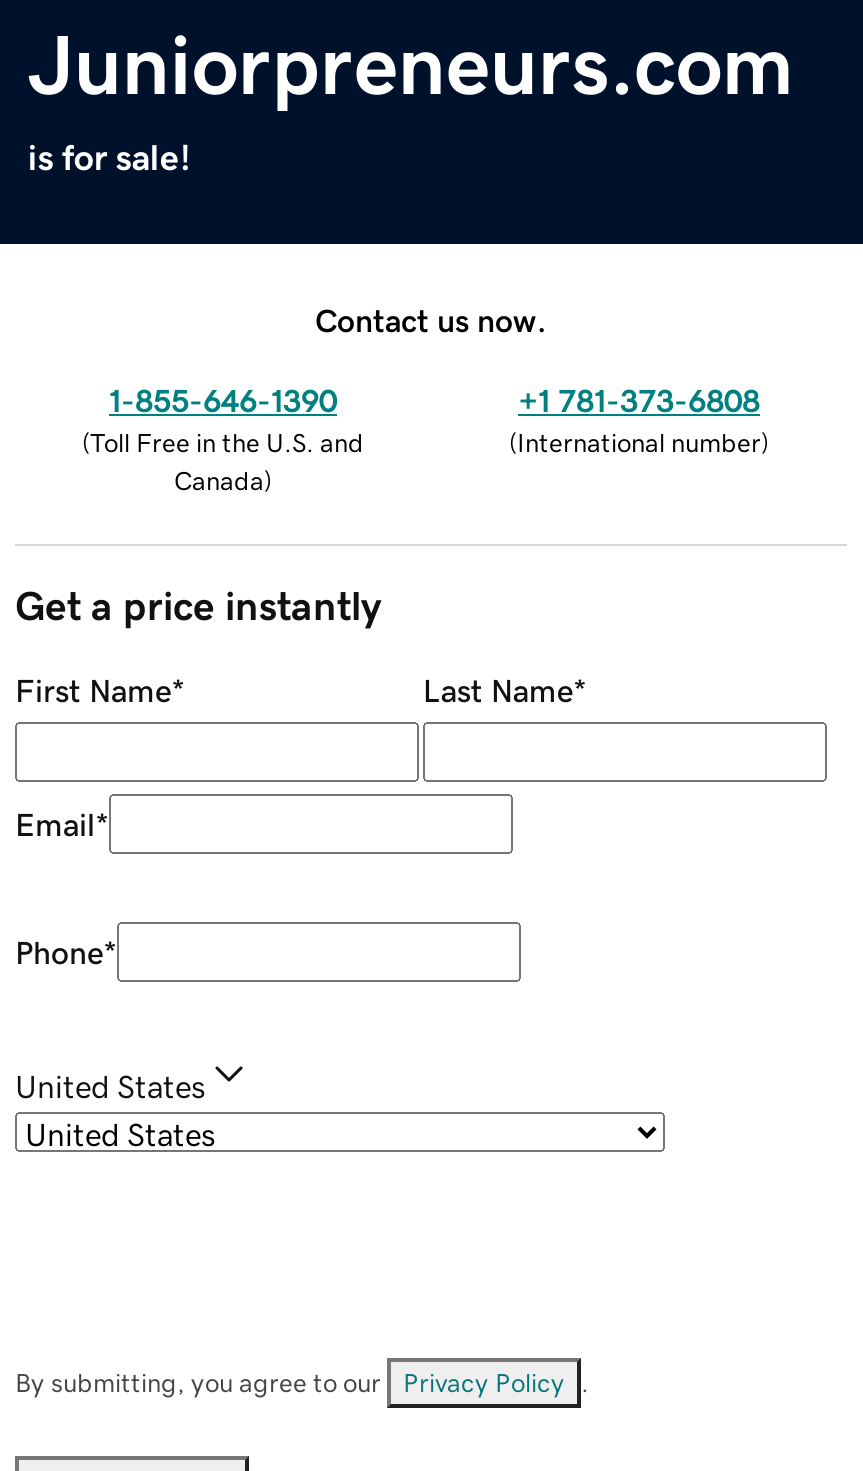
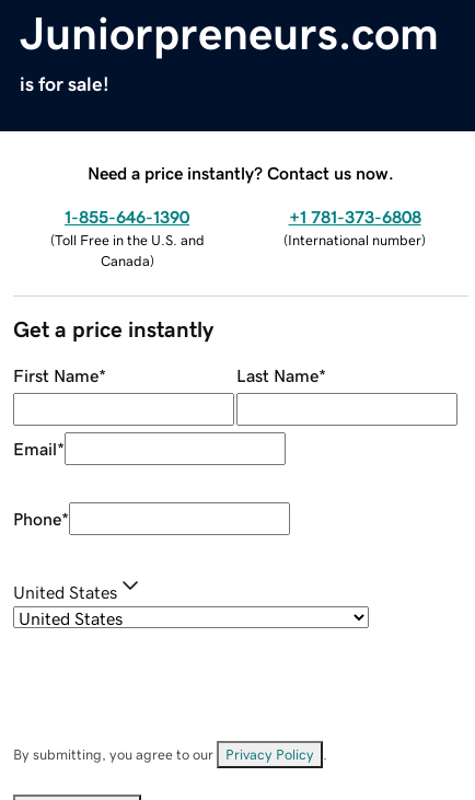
- Contact us now.
+ Need a price instantly? Contact us now.
